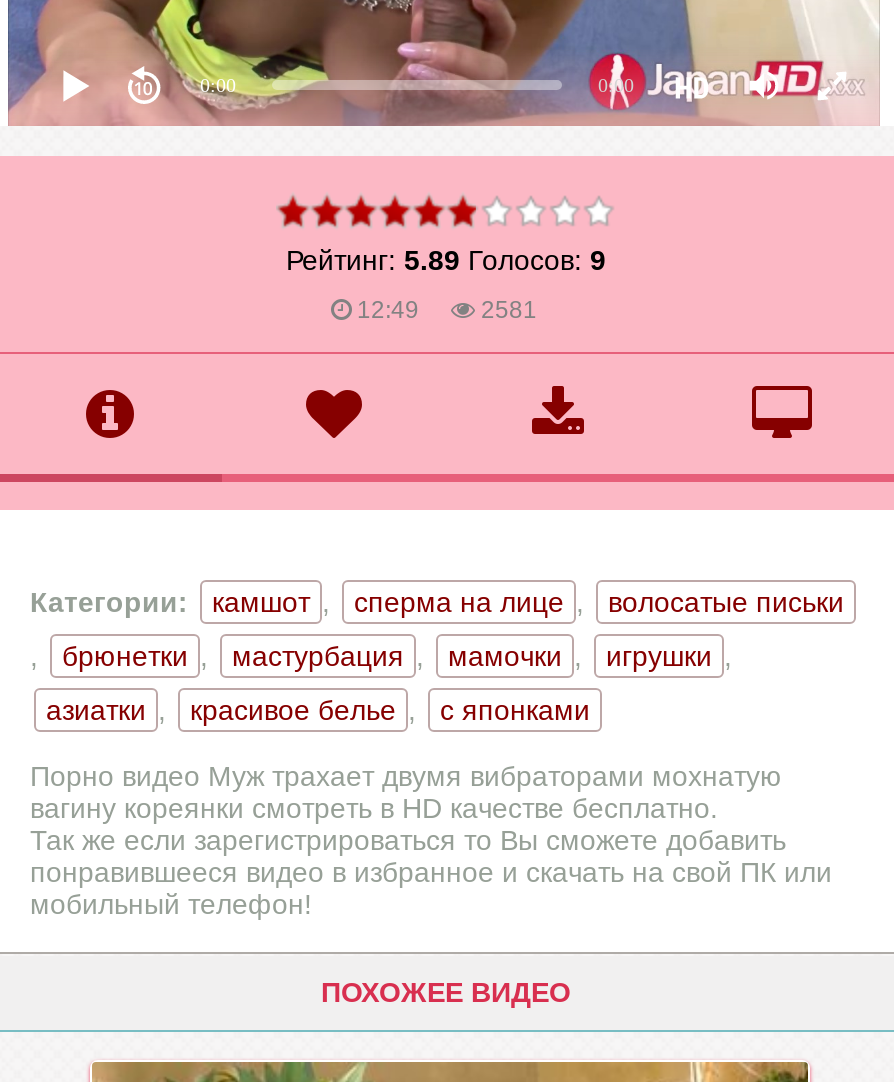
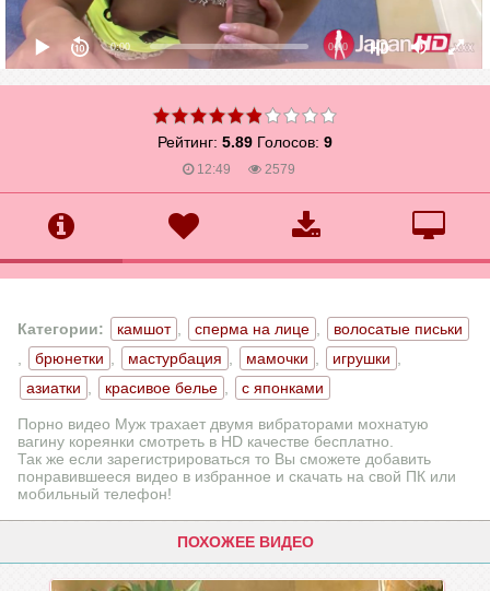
- 12:49 2581
+ 12:49 2579
